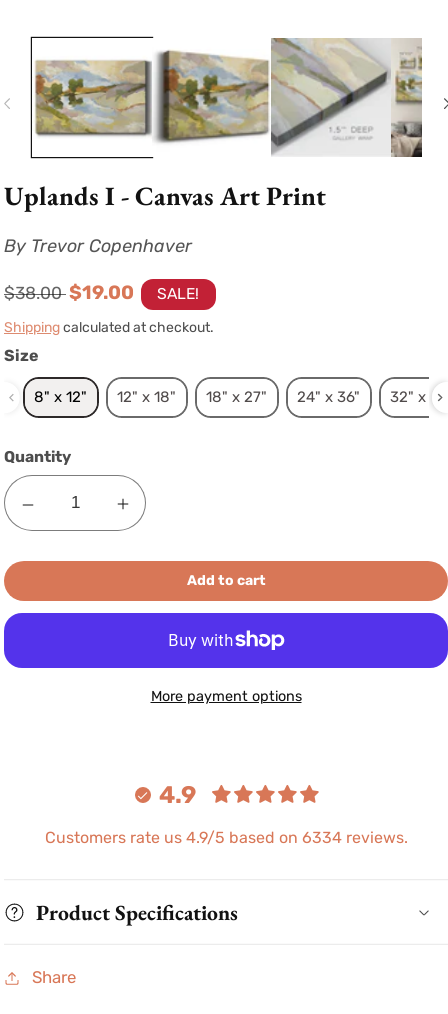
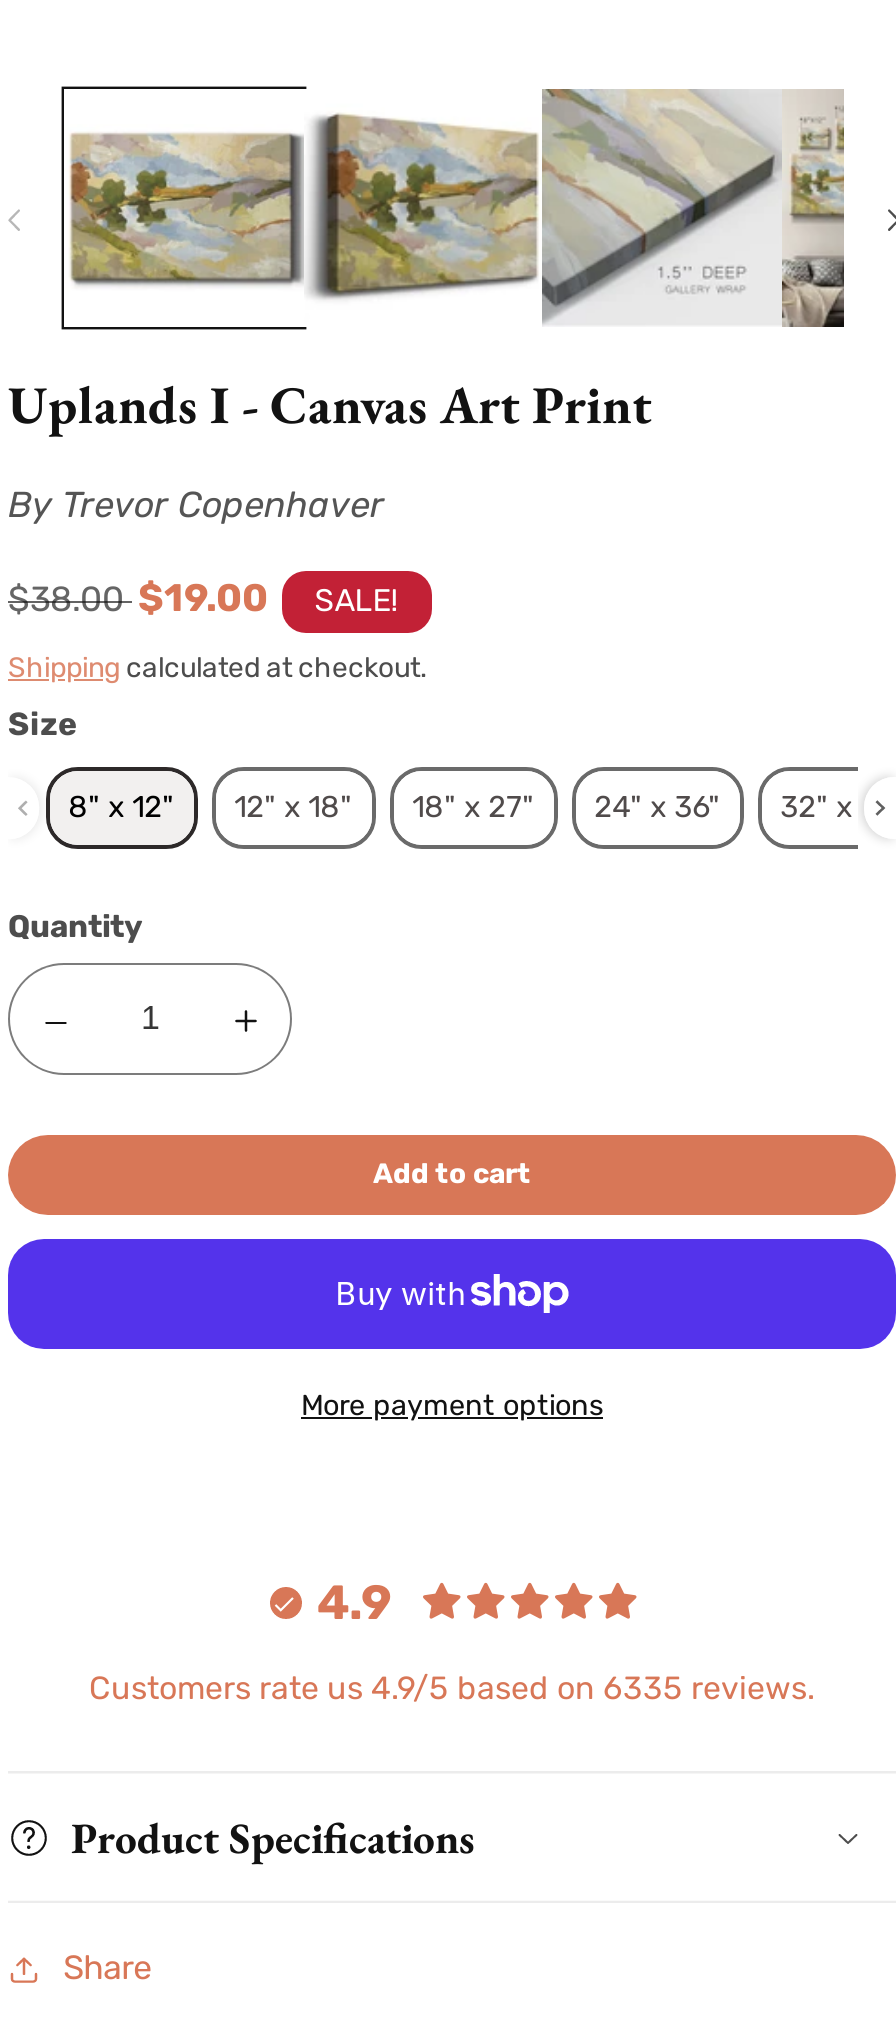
- Customers rate us 4.9/5 based on 6334 reviews.
+ Customers rate us 4.9/5 based on 6335 reviews.
